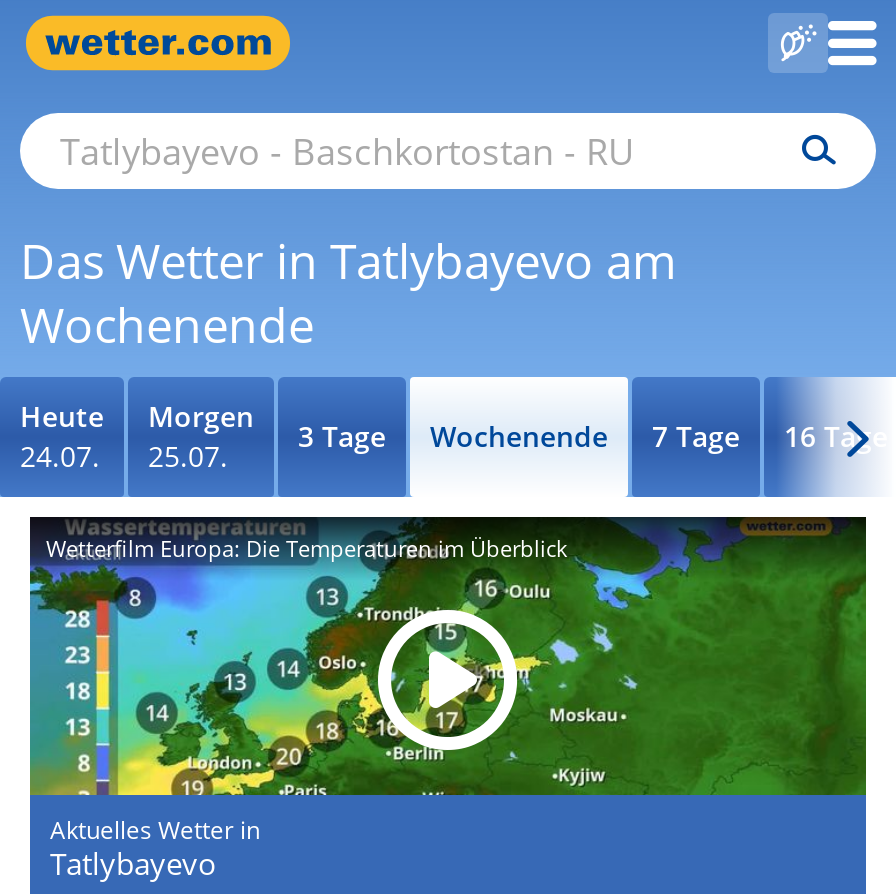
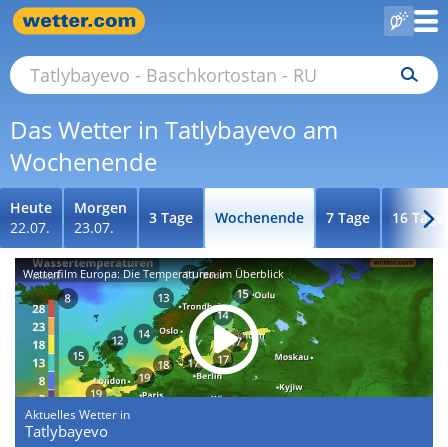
- 24.07.
+ 22.07.

- 25.07.
+ 23.07.
